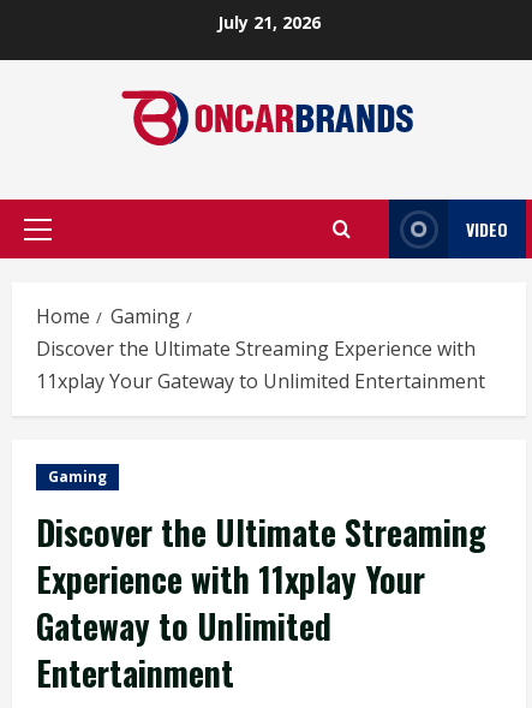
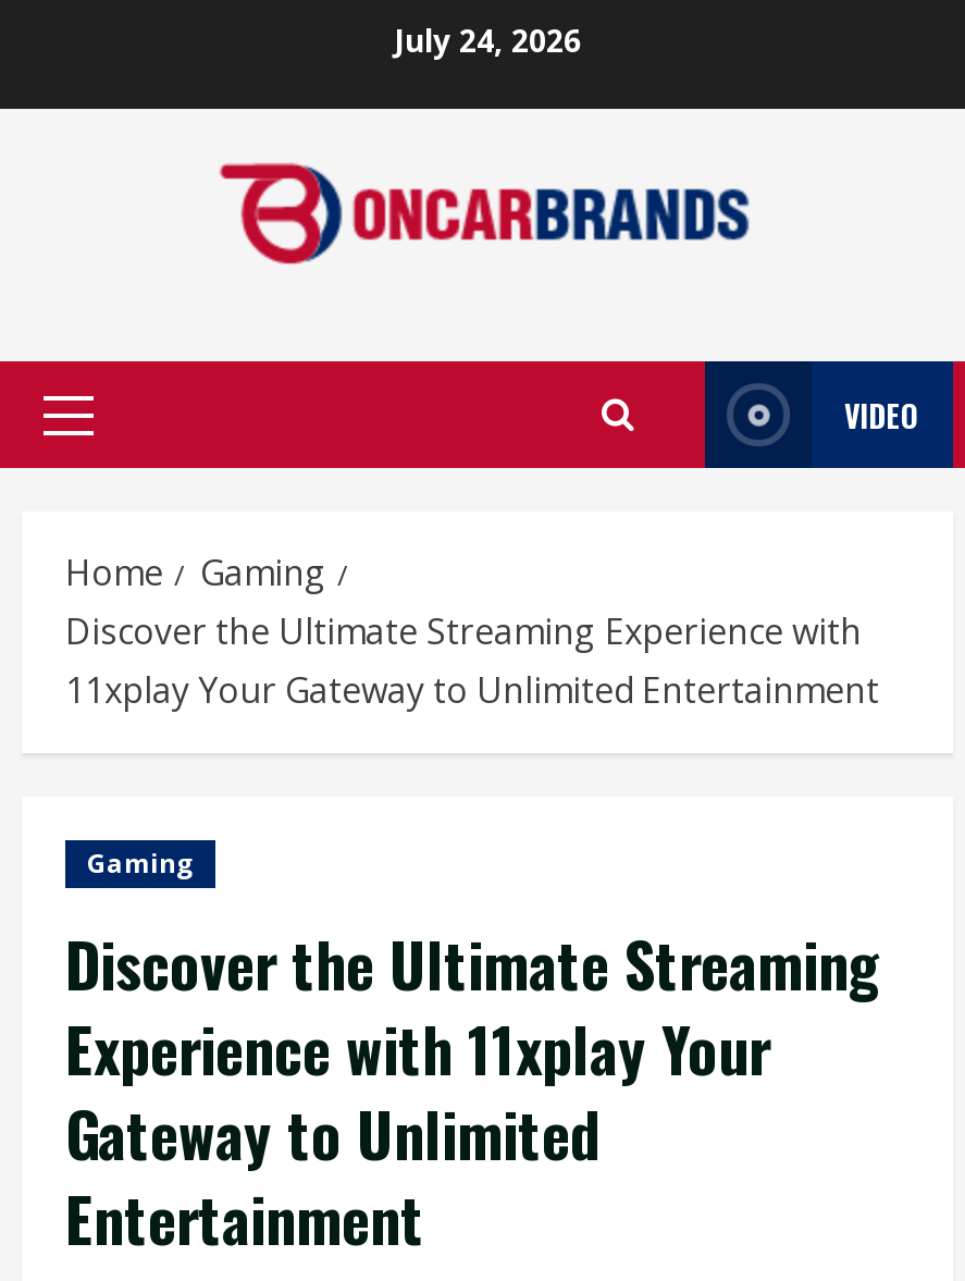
- July 21, 2026
+ July 24, 2026
